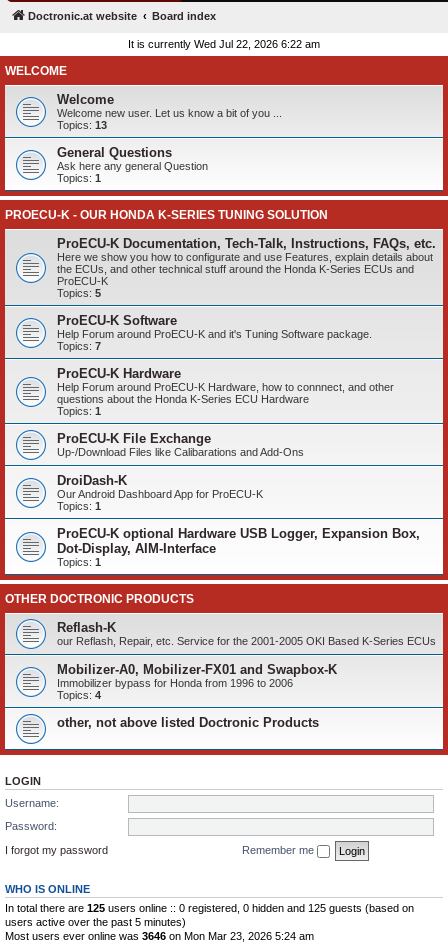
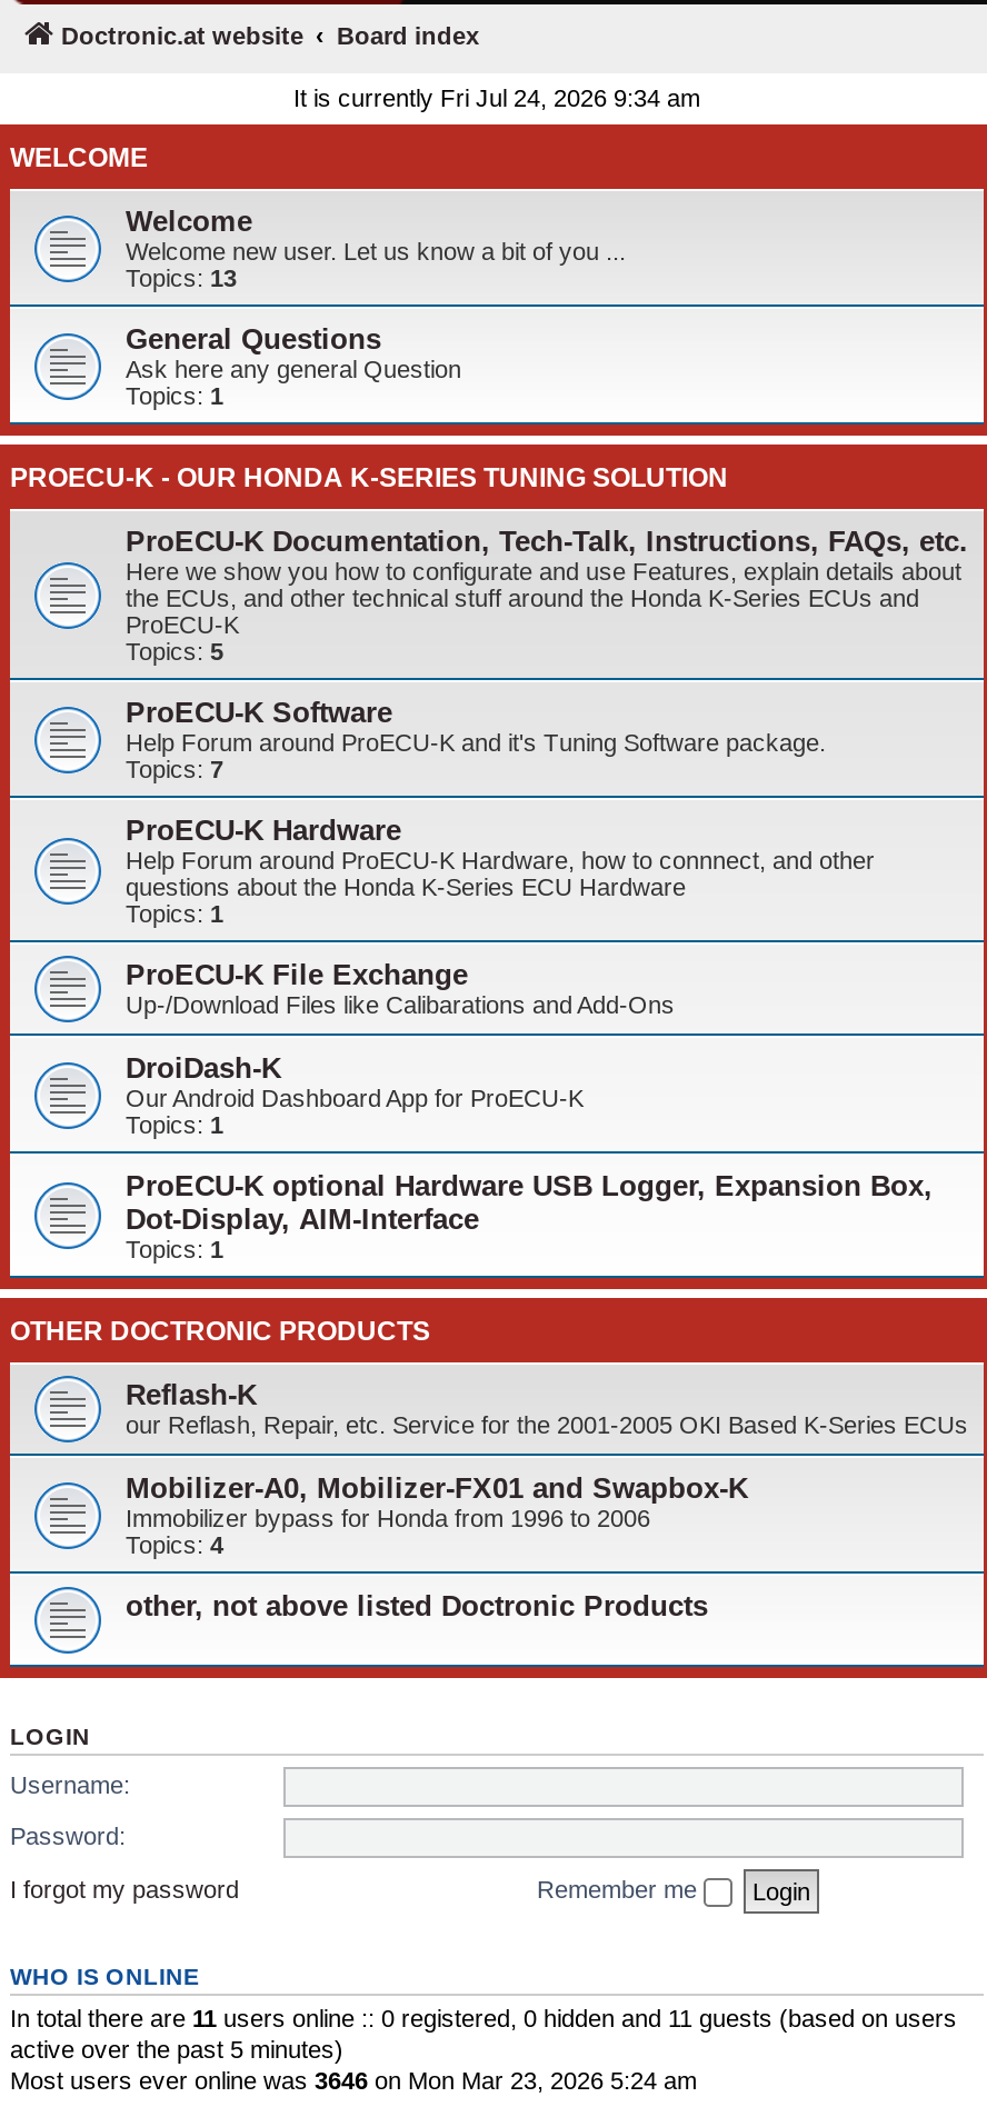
- It is currently Wed Jul 22, 2026 6:22 am
+ It is currently Fri Jul 24, 2026 9:34 am

- In total there are 125 users online :: 0 registered, 0 hidden and 125 guests (based on
- users active over the past 5 minutes)
+ In total there are 11 users online :: 0 registered, 0 hidden and 11 guests (based on users
+ active over the past 5 minutes)
